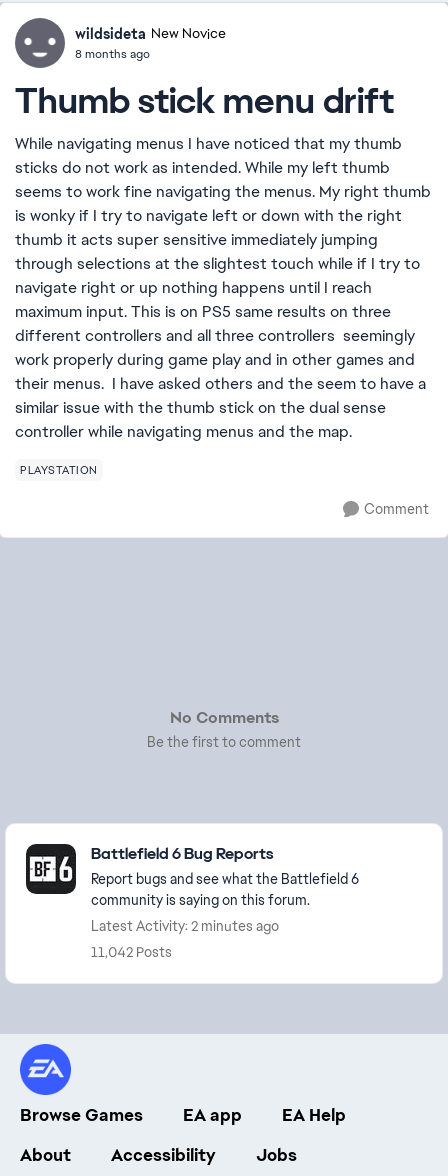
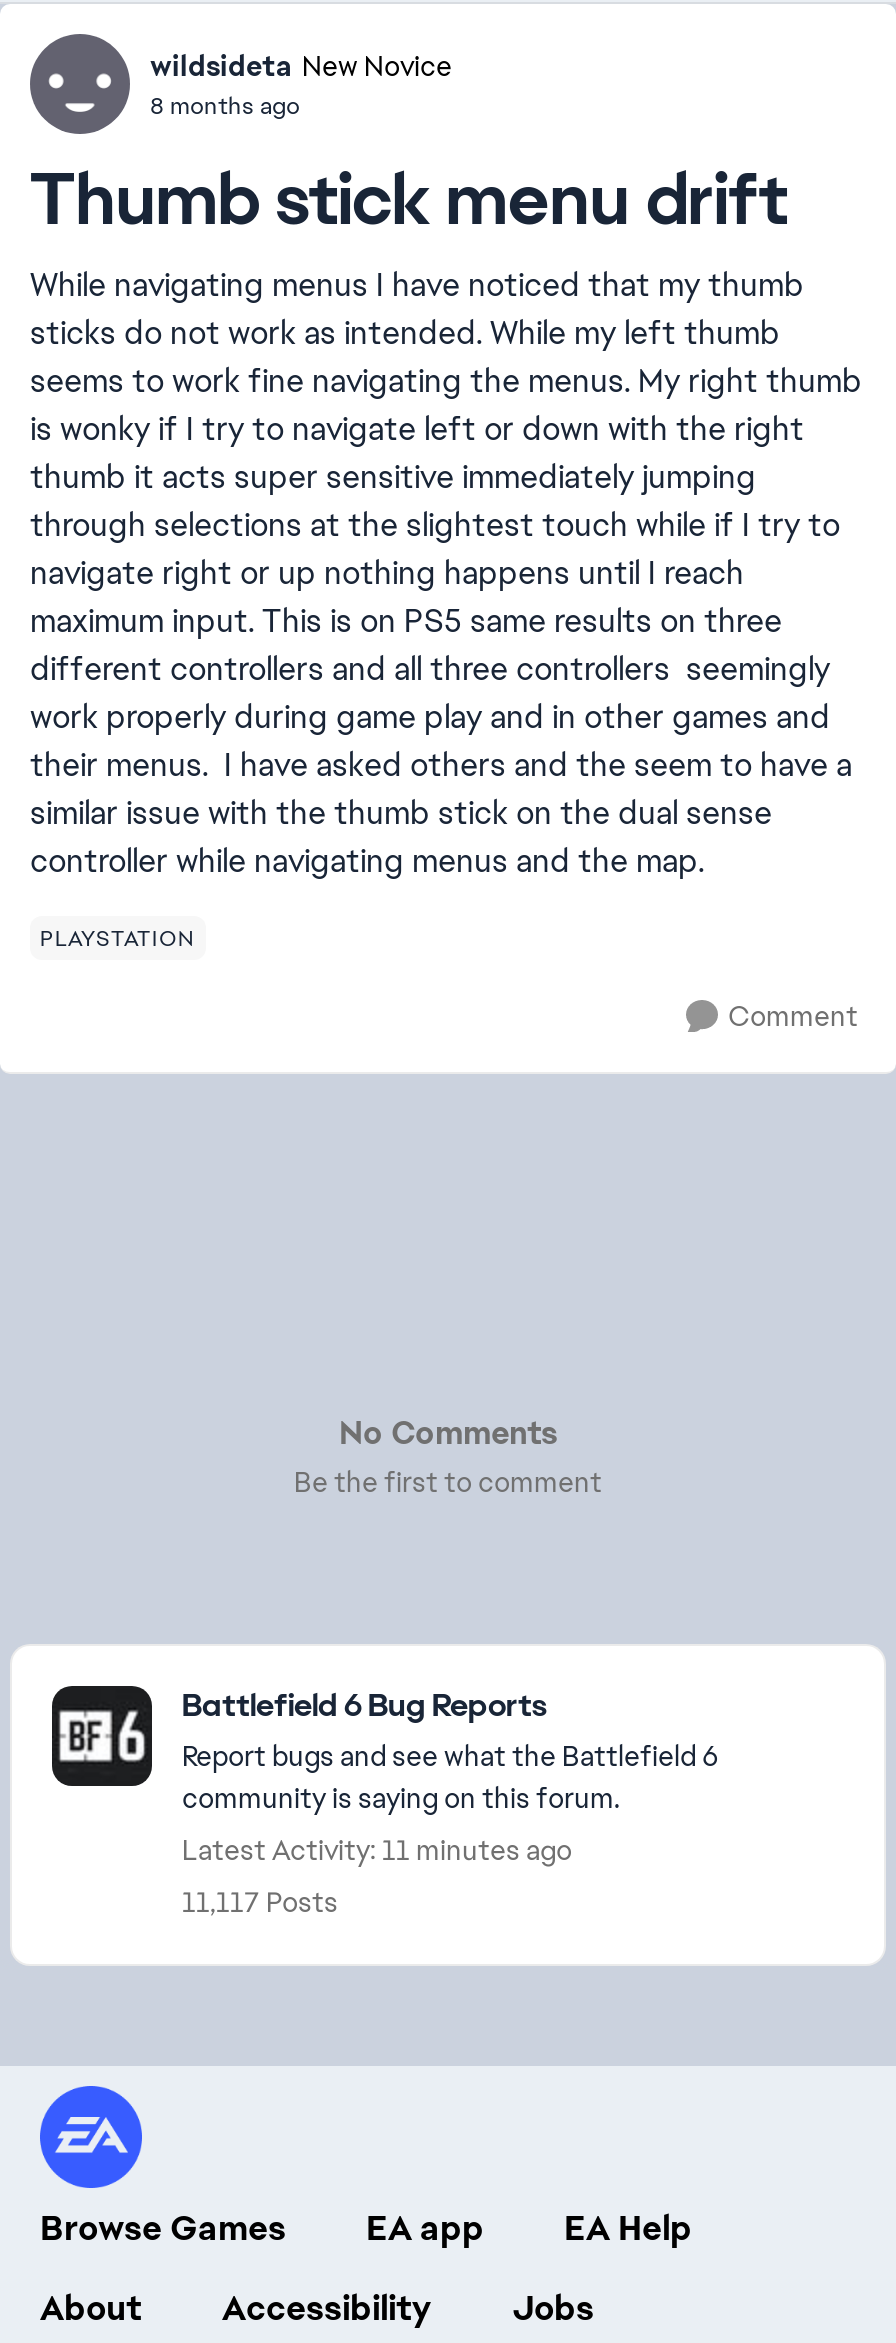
- Latest Activity: 2 minutes ago
+ Latest Activity: 11 minutes ago

- 11,042 Posts
+ 11,117 Posts
